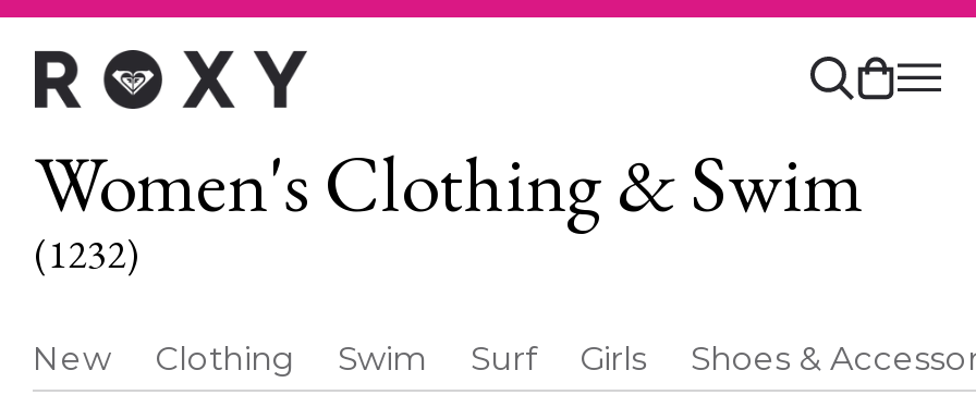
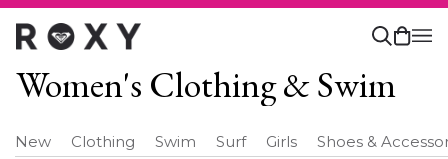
- (1232)
